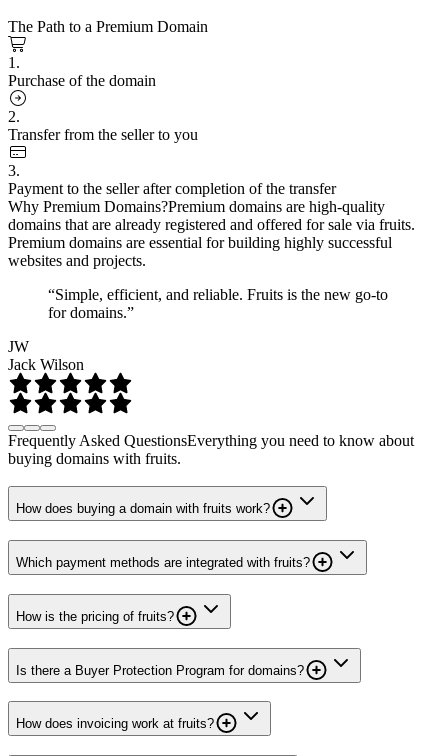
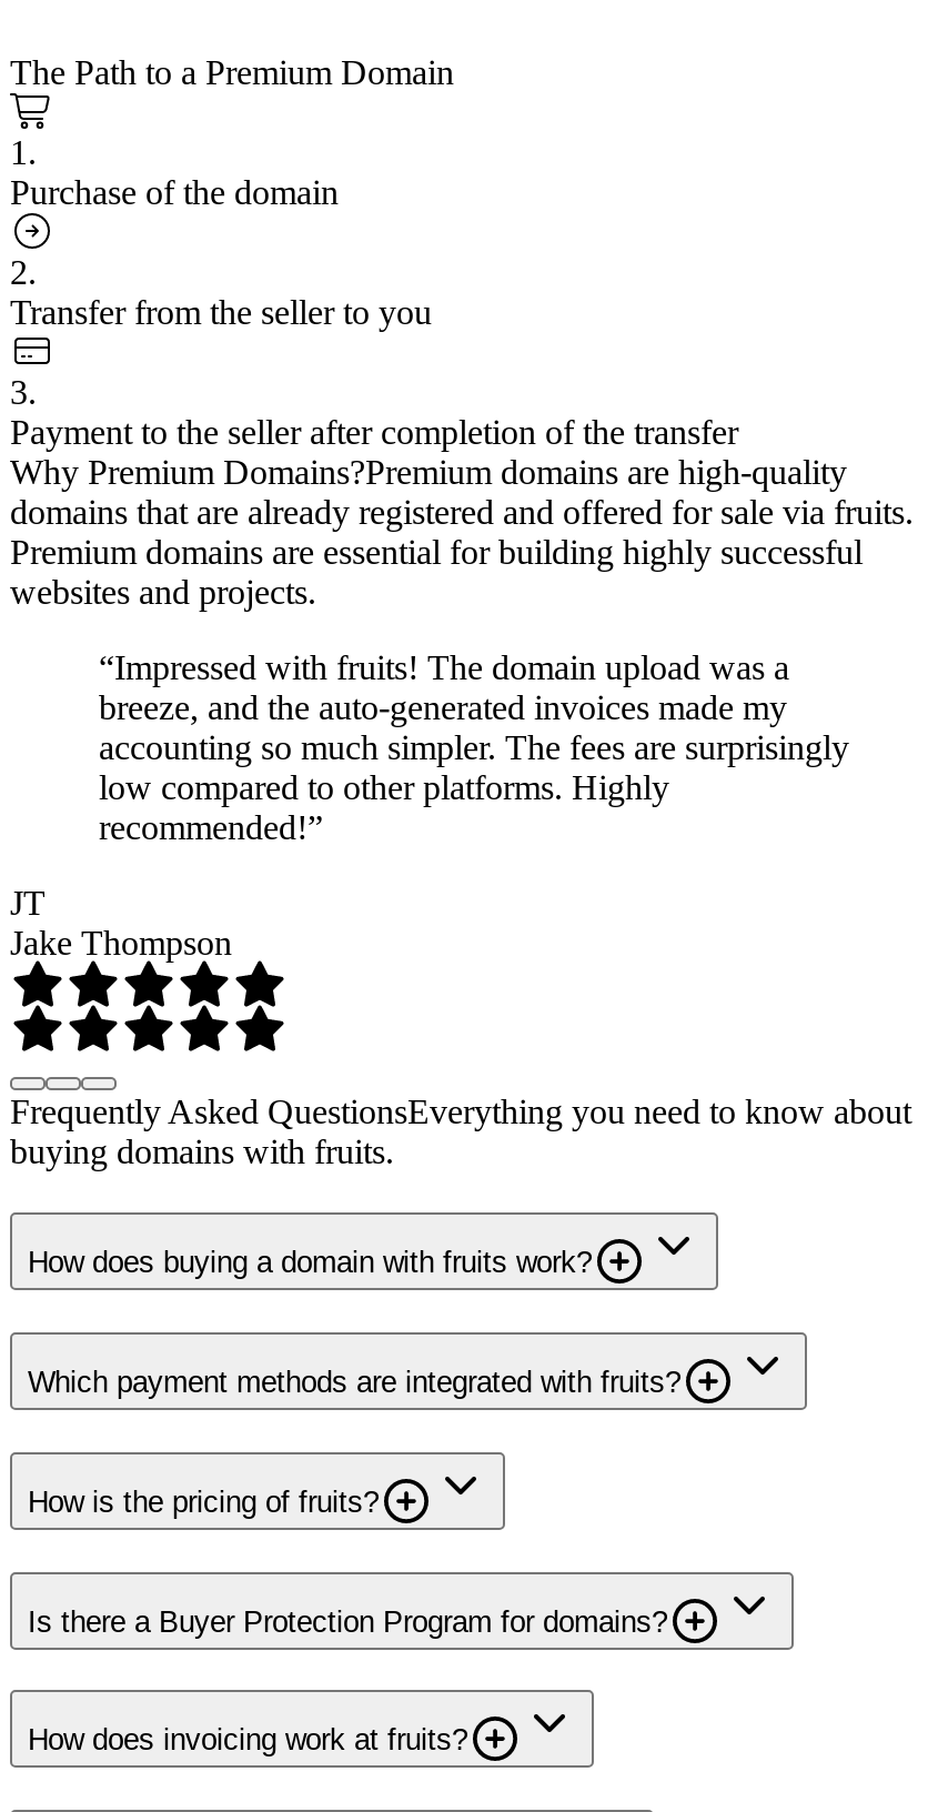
- “Simple, efficient, and reliable. Fruits is the new go-to
- for domains.”
+ “Impressed with fruits! The domain upload was a
+ breeze, and the auto-generated invoices made my
+ accounting so much simpler. The fees are surprisingly
+ low compared to other platforms. Highly
+ recommended!”

- JW
- Jack Wilson
+ JT
+ Jake Thompson
